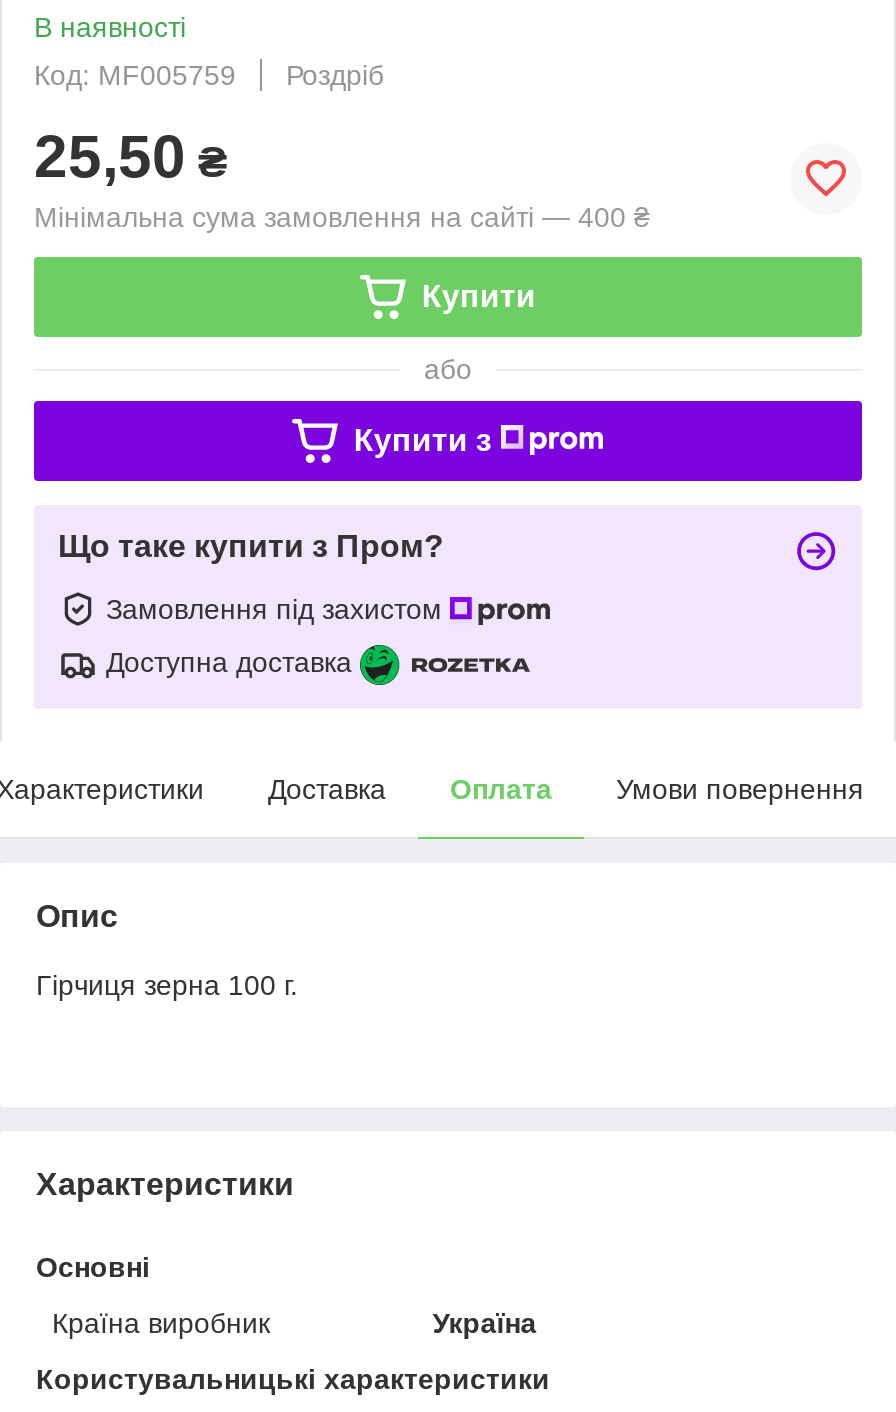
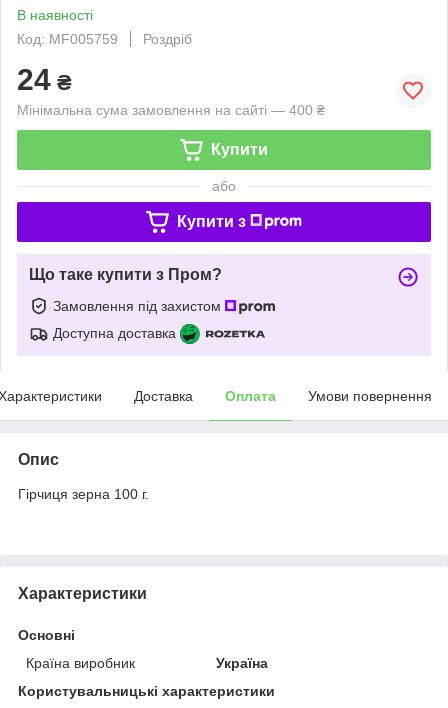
- 25,50 ₴
+ 24 ₴
